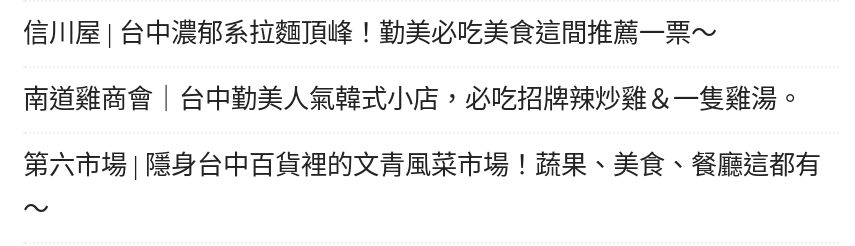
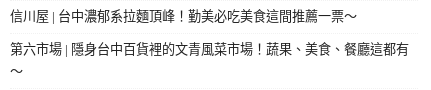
- 南道雞商會｜台中勤美人氣韓式小店，必吃招牌辣炒雞＆一隻雞湯。
